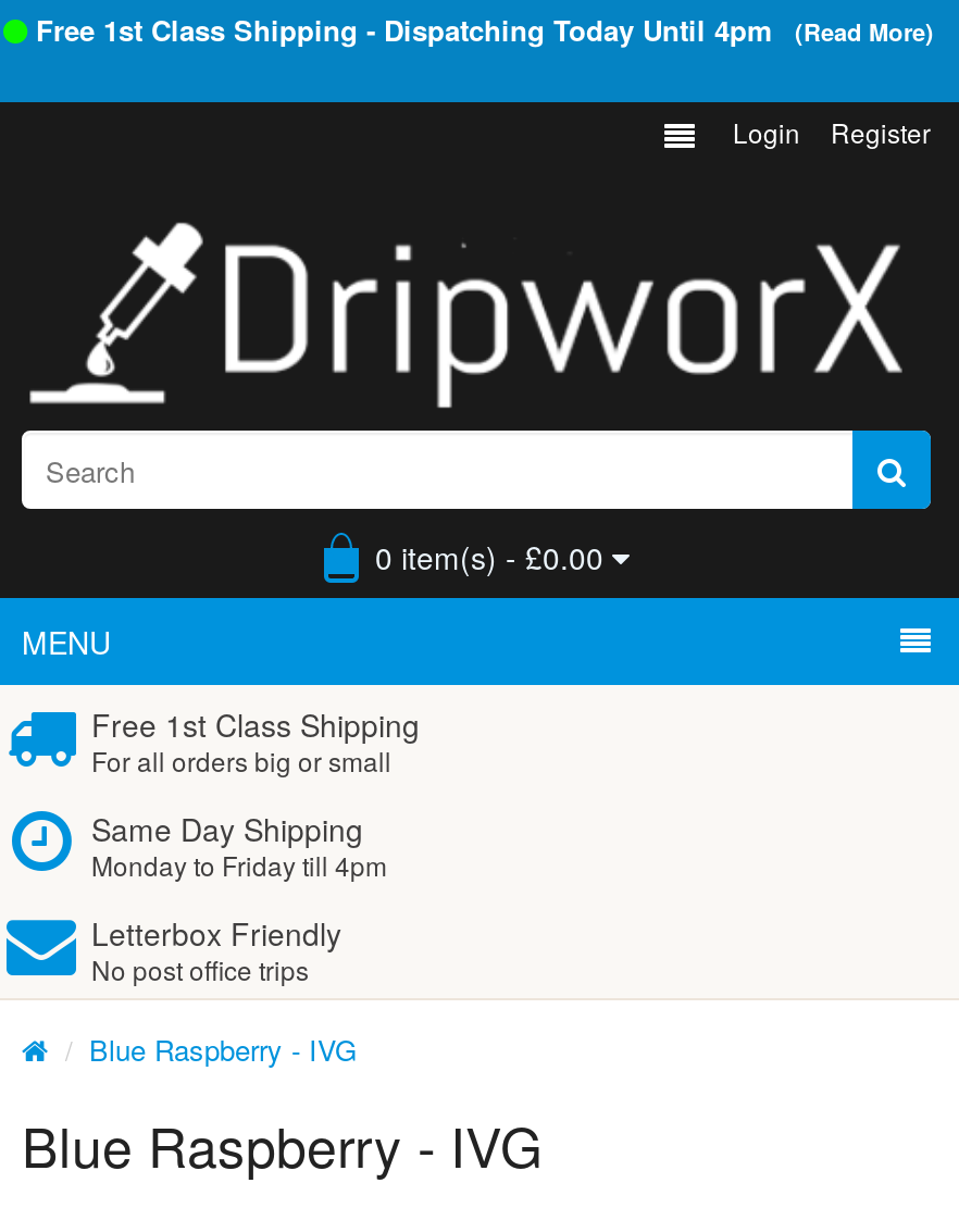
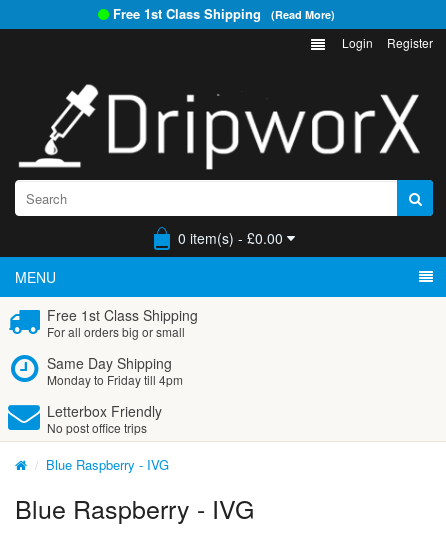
- Free 1st Class Shipping - Dispatching Today Until 4pm (Read More)
+ Free 1st Class Shipping (Read More)
